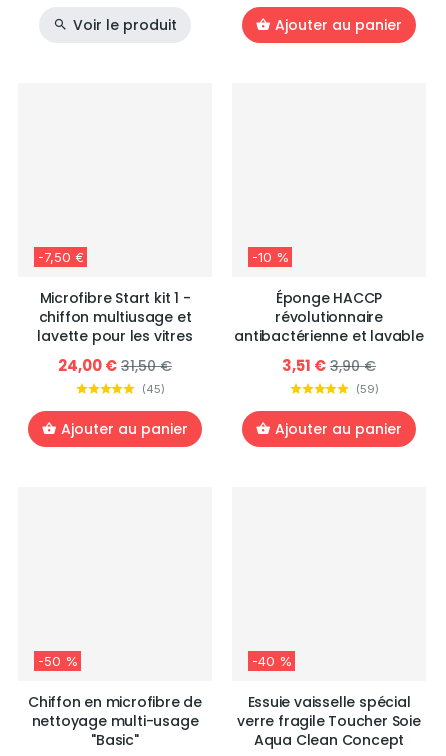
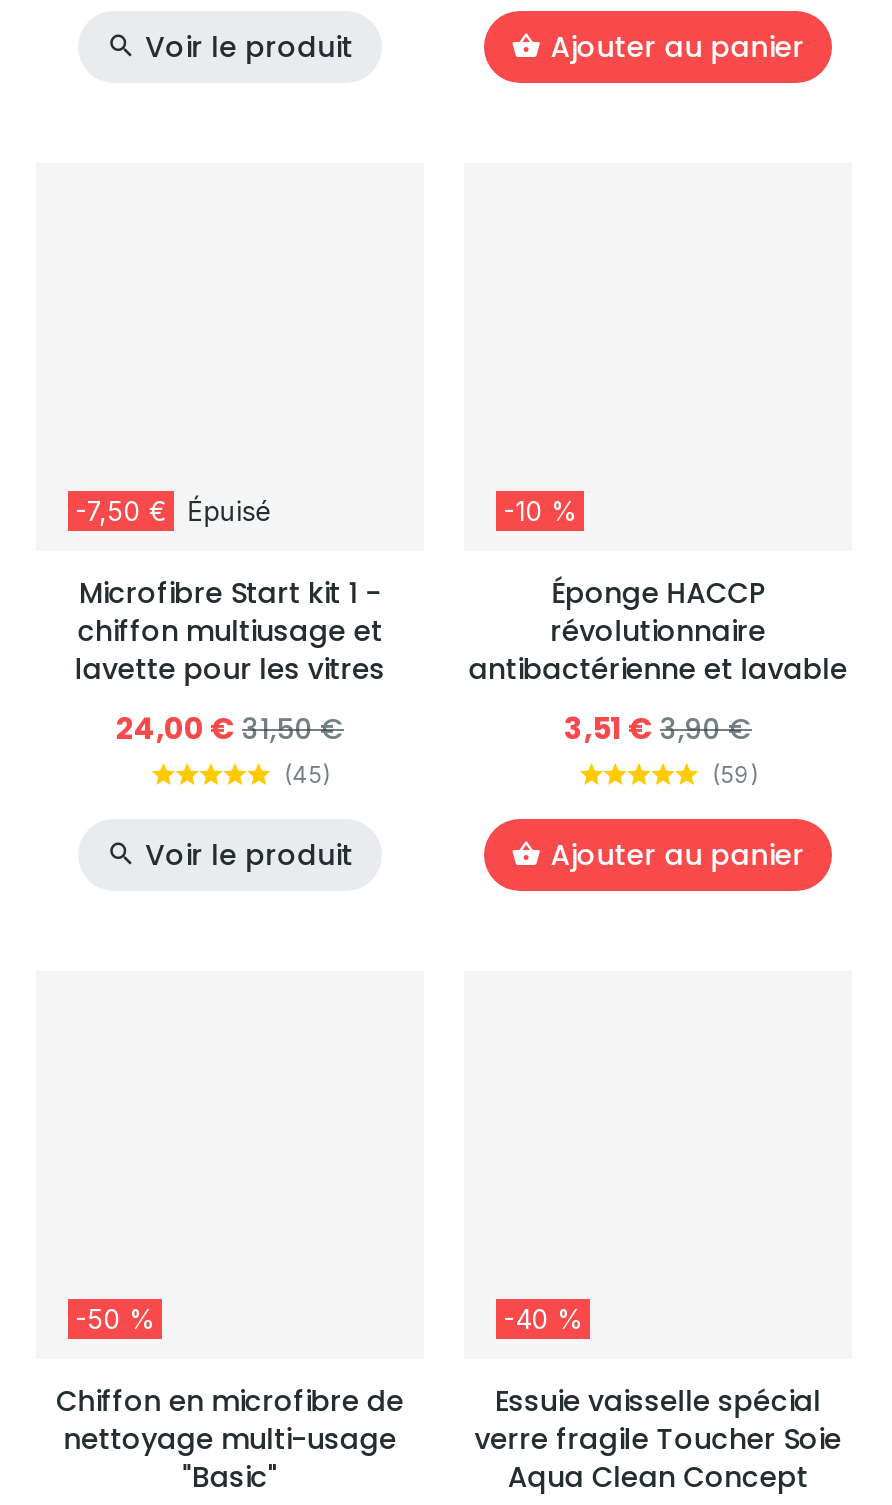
+ Épuisé

- Ajouter au panier
+ Voir le produit
